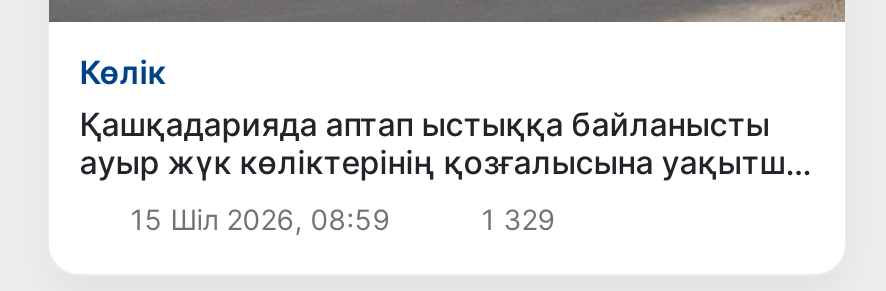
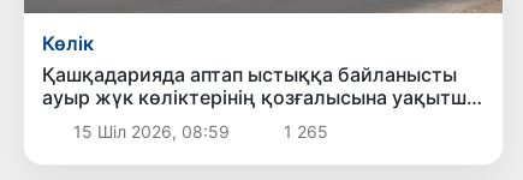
- 1 329
+ 1 265
